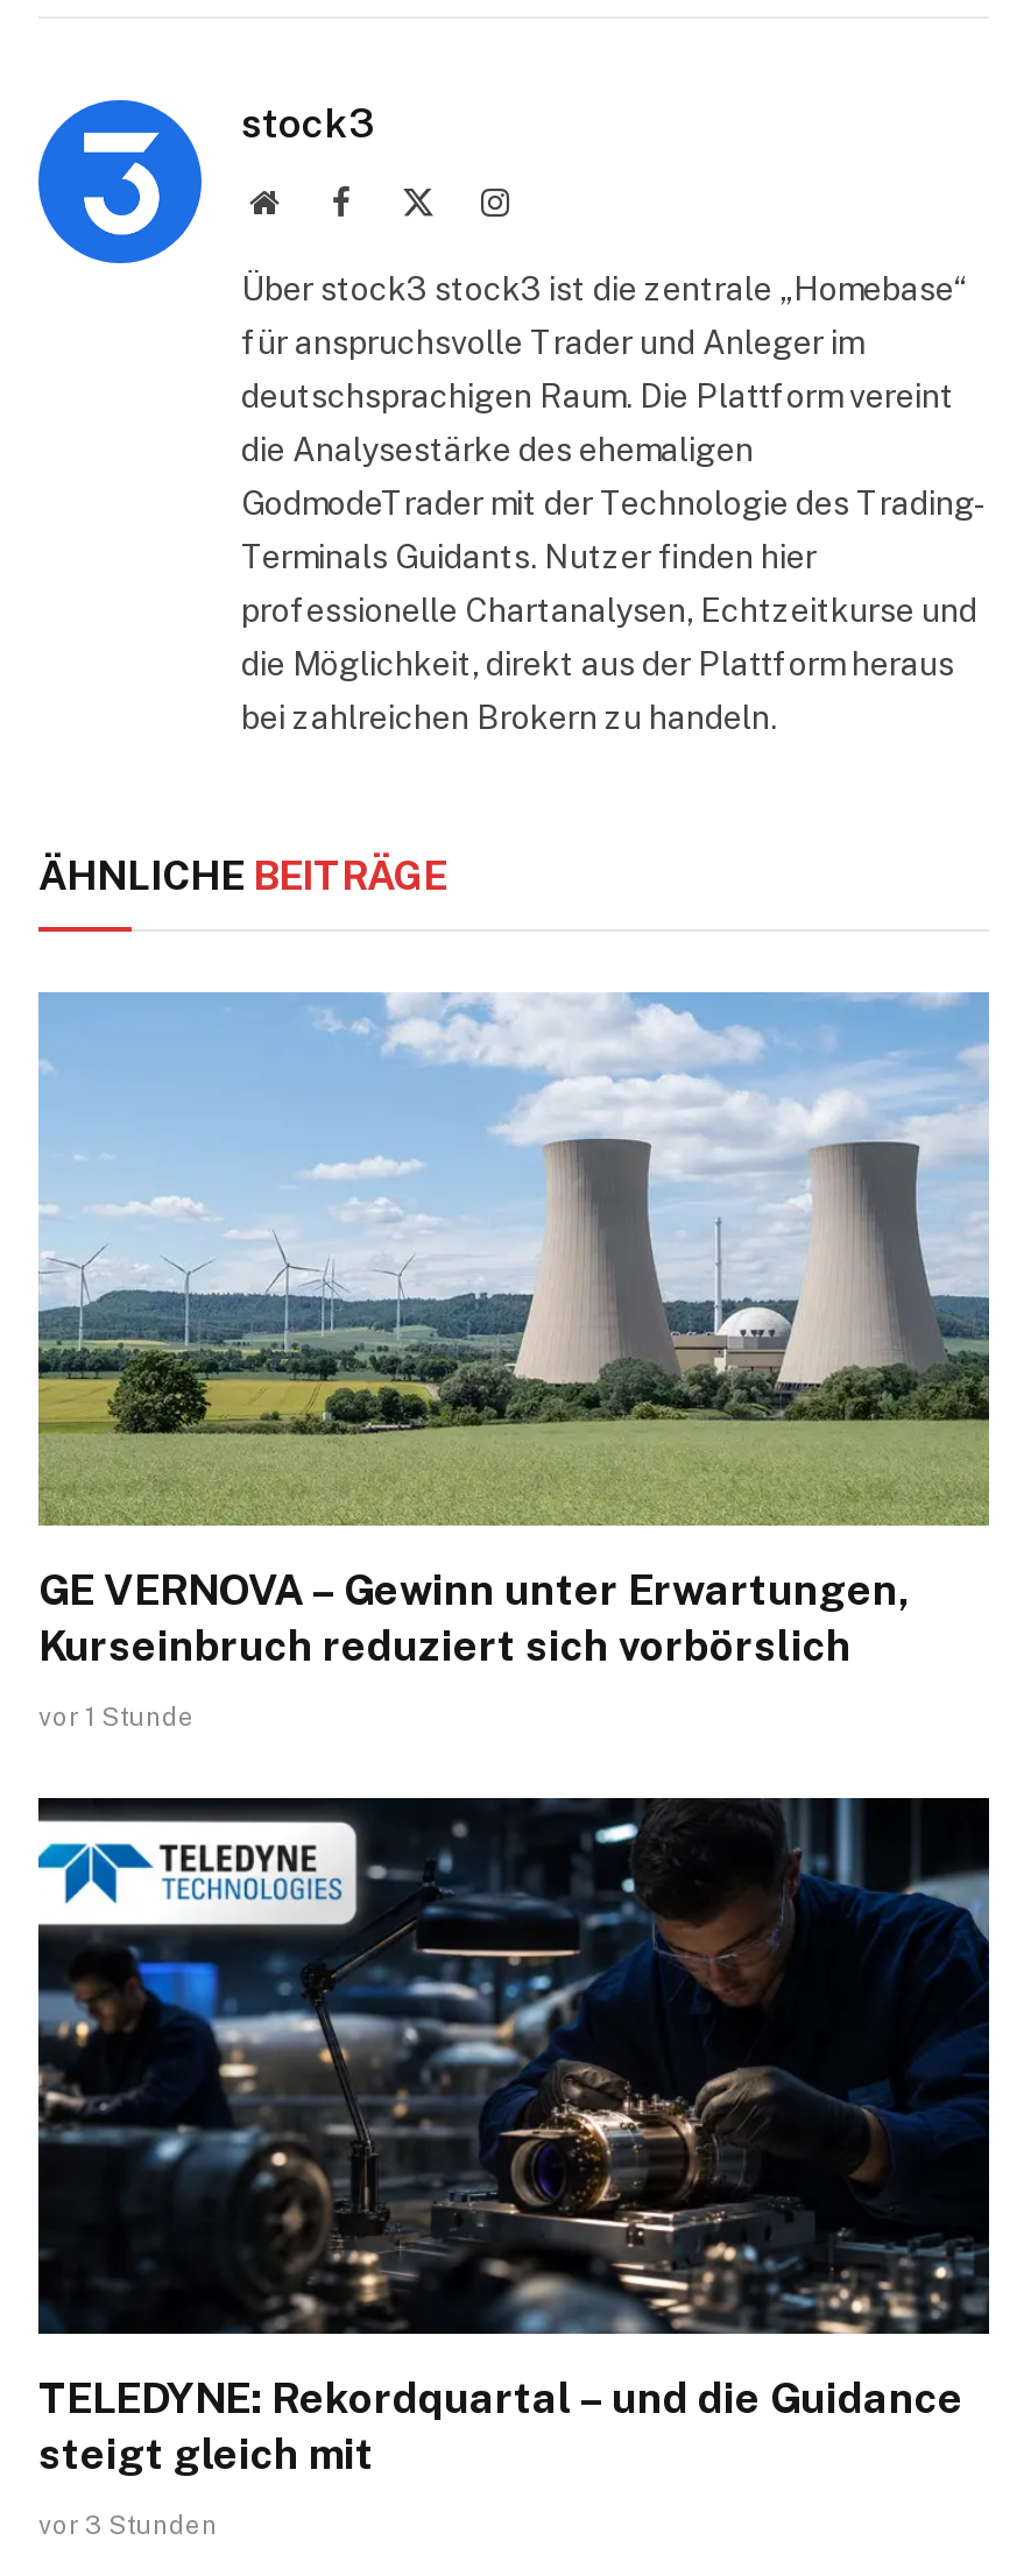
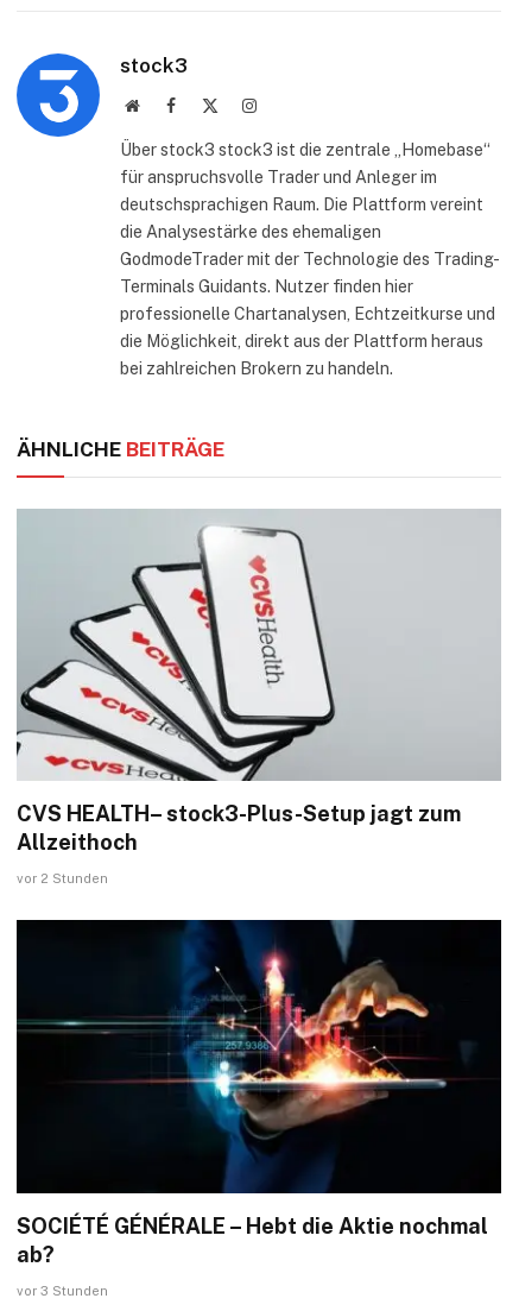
- [image]
- GE VERNOVA – Gewinn unter Erwartungen,
- Kurseinbruch reduziert sich vorbörslich
+ [image]
+ CVS HEALTH– stock3-Plus-Setup jagt zum
+ Allzeithoch

- vor 1 Stunde
+ vor 2 Stunden

- [image]
- TELEDYNE: Rekordquartal – und die Guidance
- steigt gleich mit
+ [image]
+ SOCIÉTÉ GÉNÉRALE – Hebt die Aktie nochmal
+ ab?
